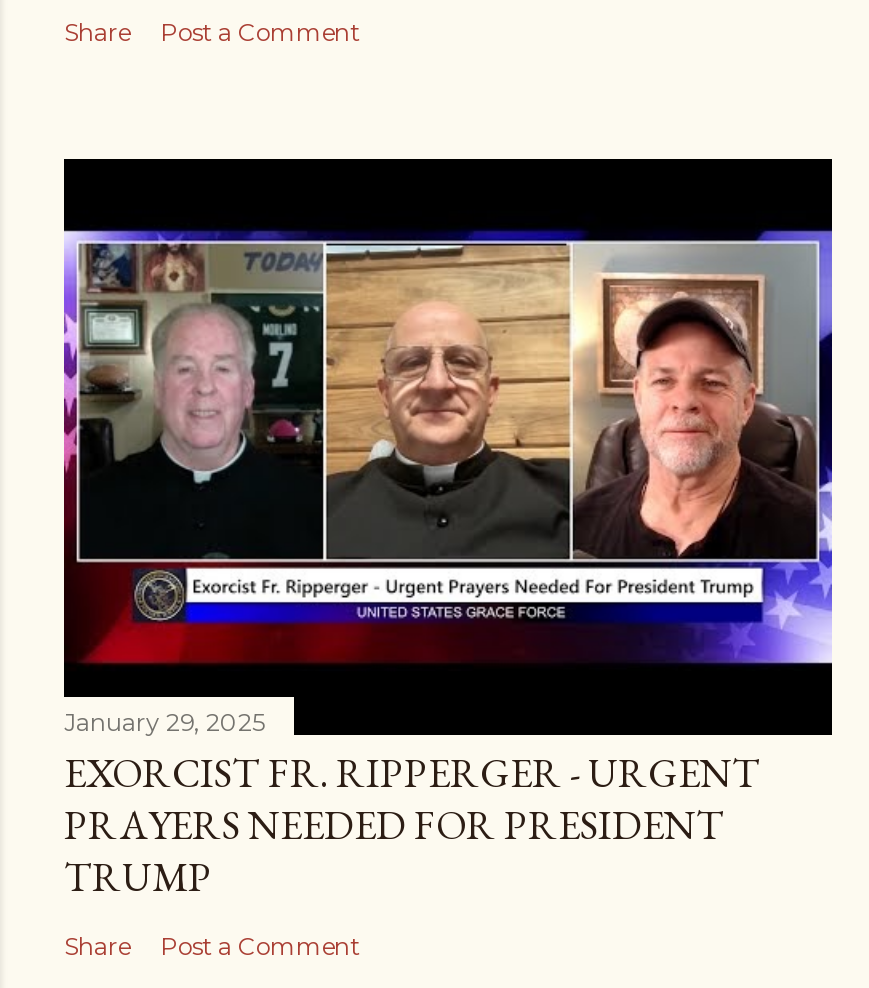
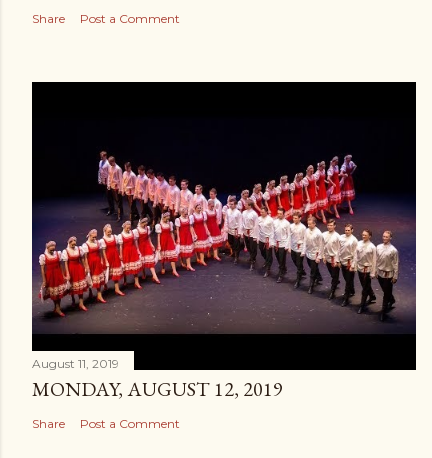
- [image]
- January 29, 2025
- EXORCIST FR. RIPPERGER - URGENT
- PRAYERS NEEDED FOR PRESIDENT
- TRUMP
+ [image]
+ August 11, 2019
+ MONDAY, AUGUST 12, 2019
